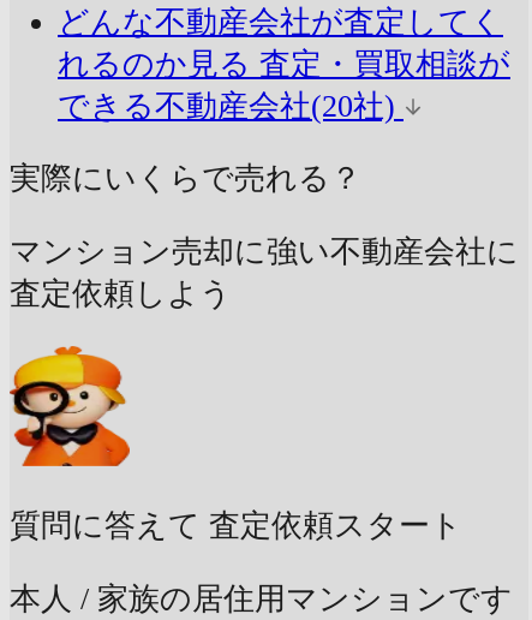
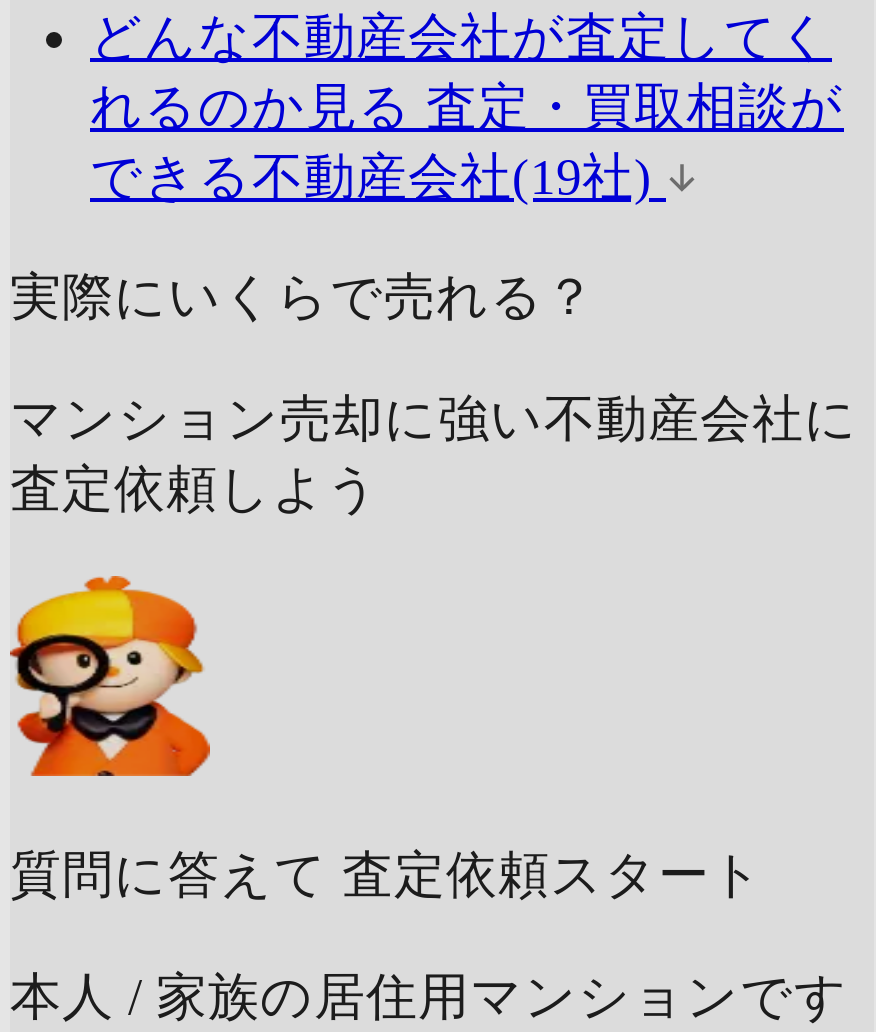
- できる不動産会社(20社)
+ できる不動産会社(19社)
